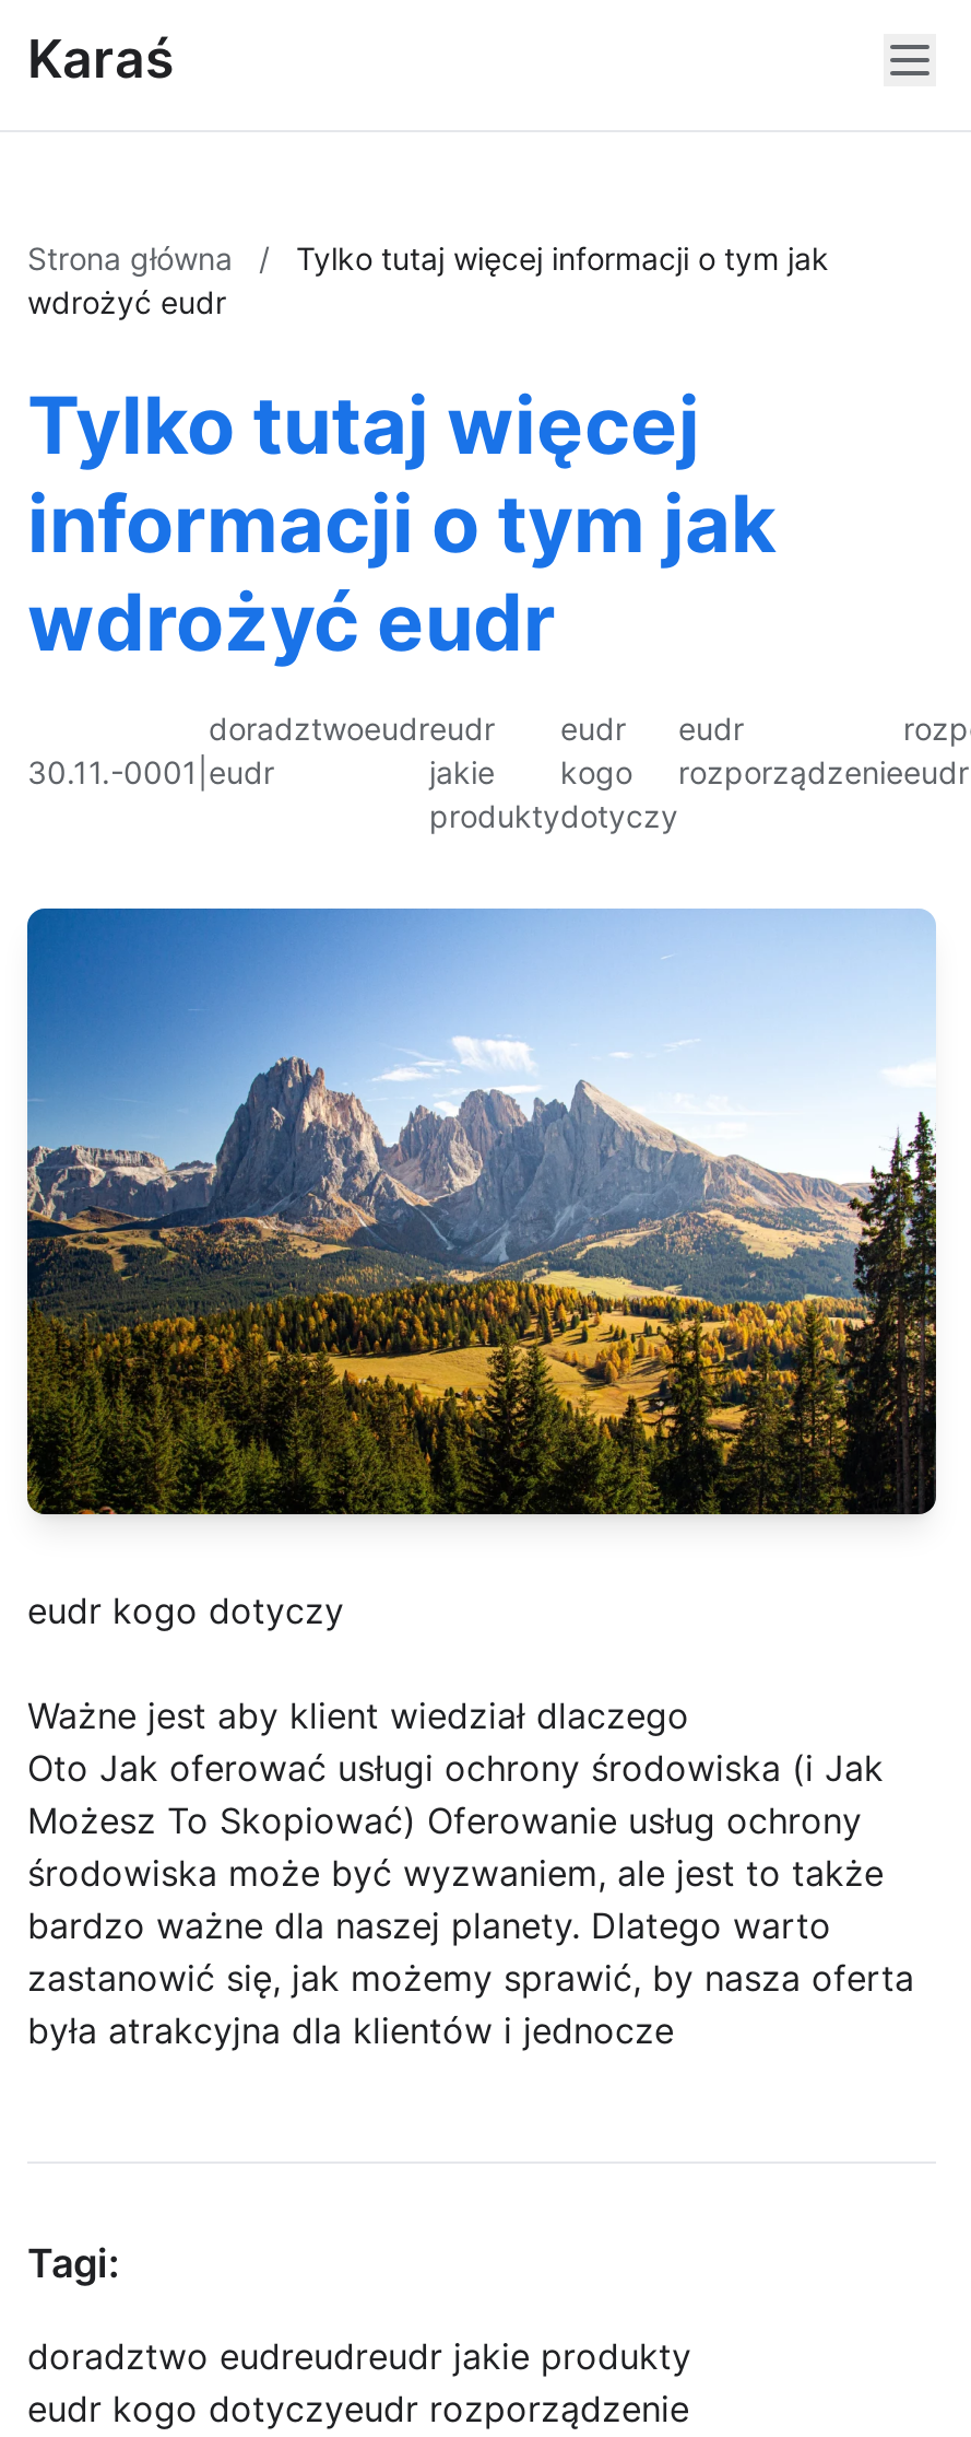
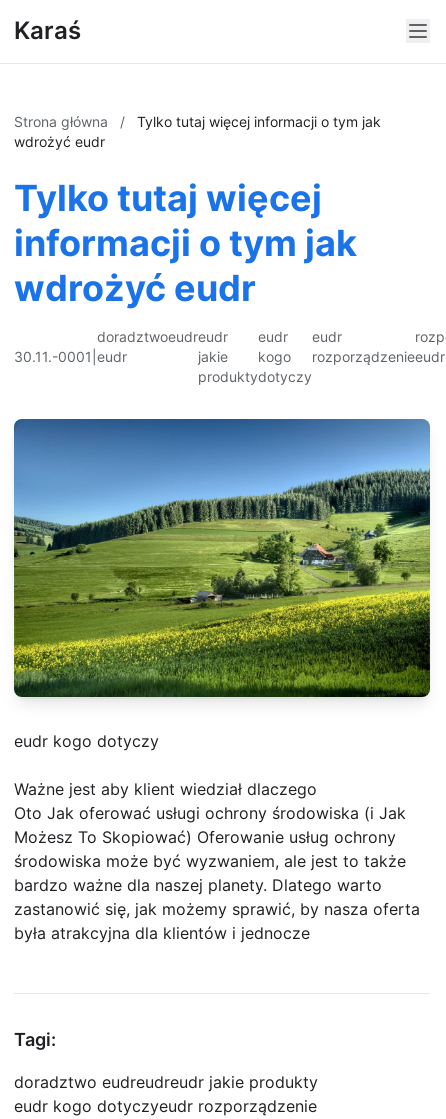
- [image]
+ [image]
